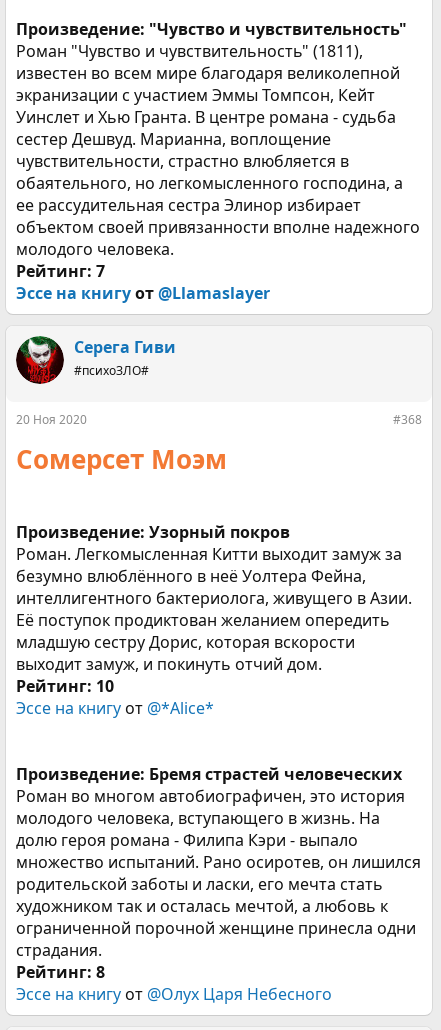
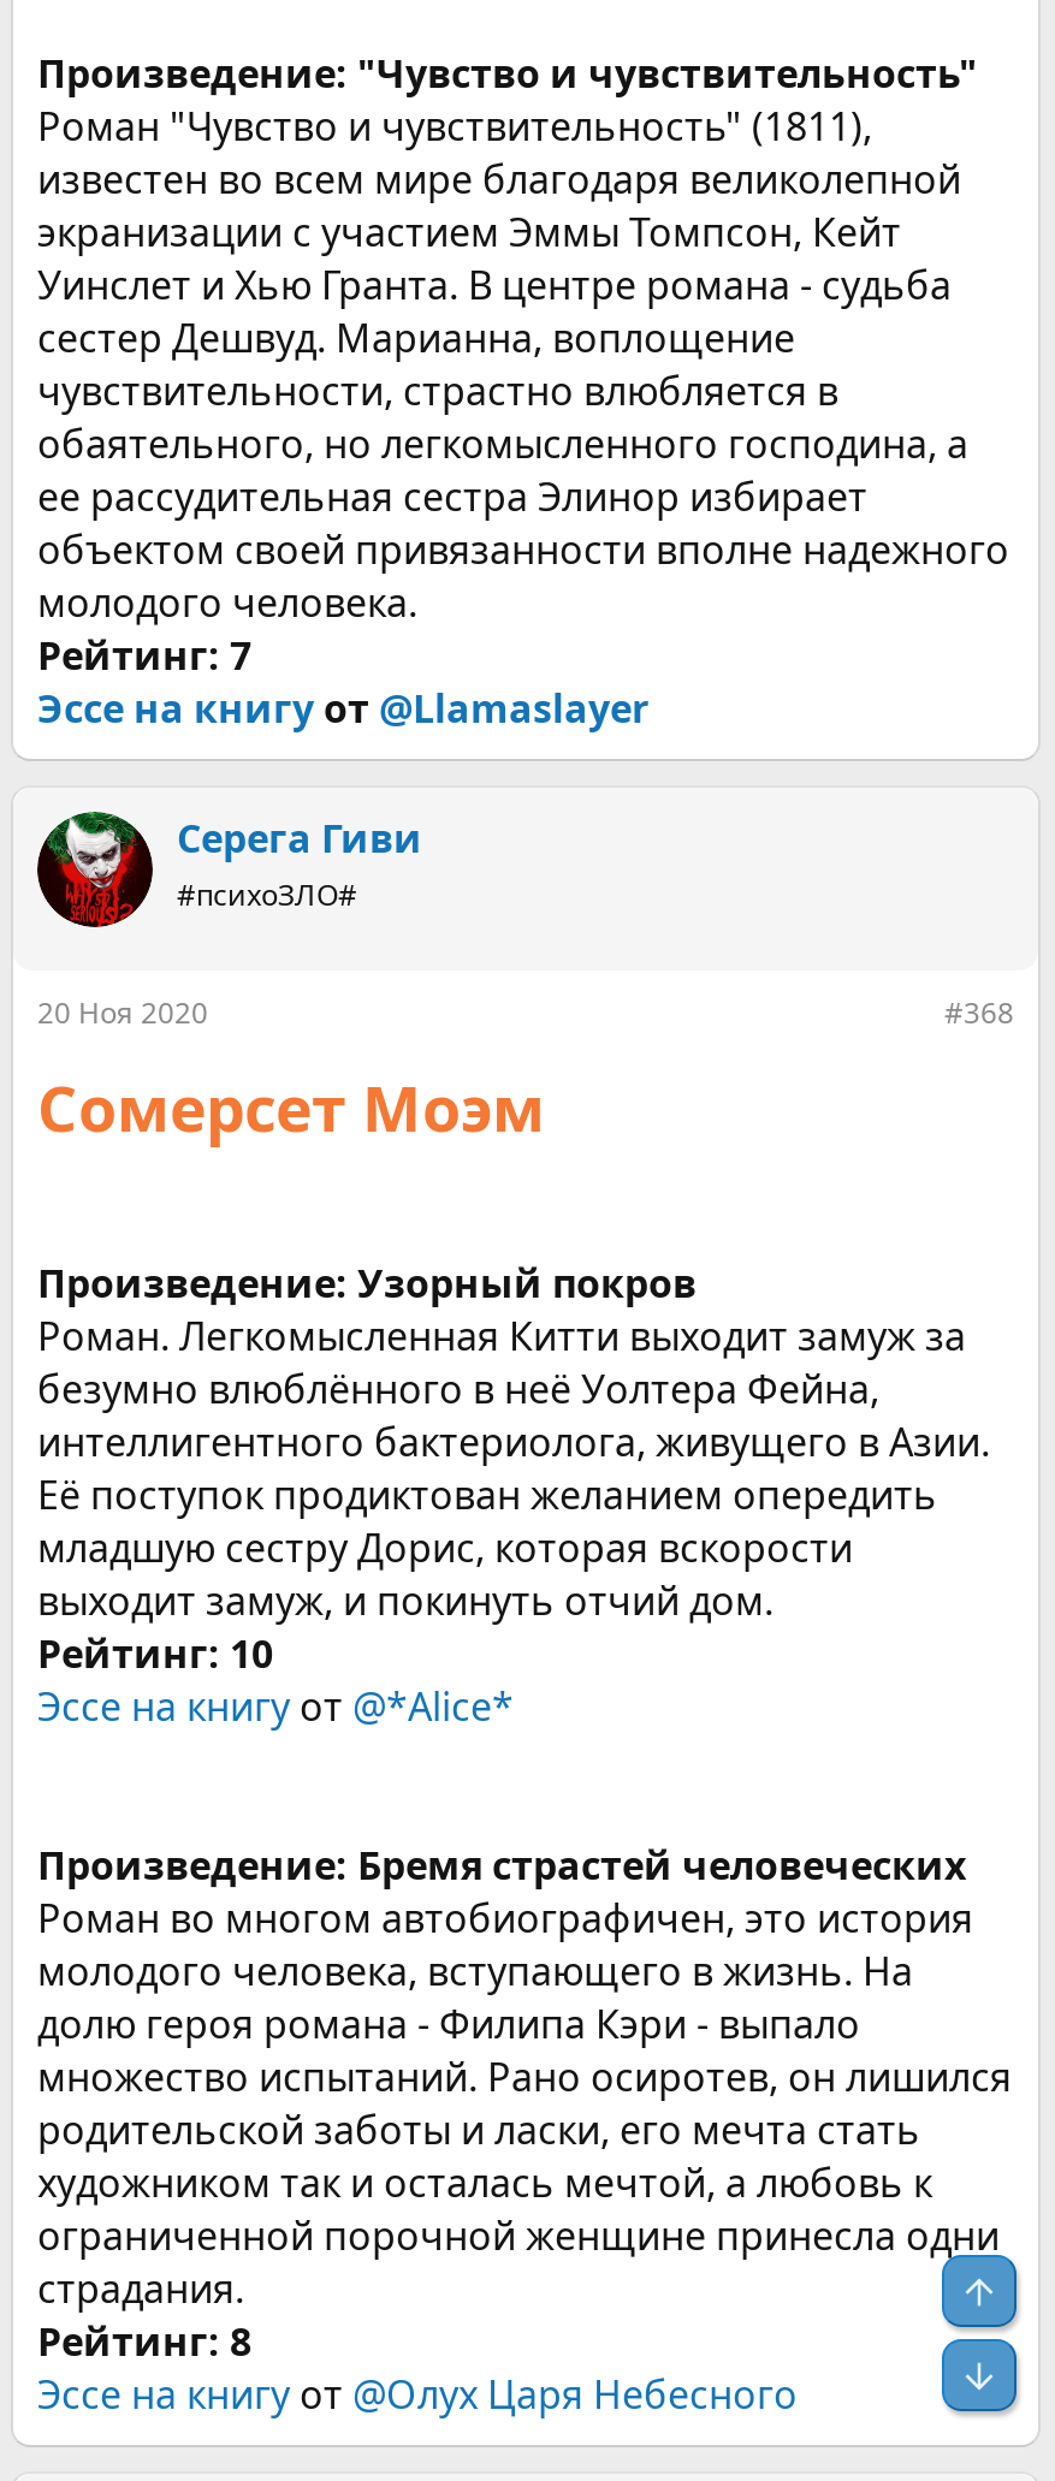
+ [image]
